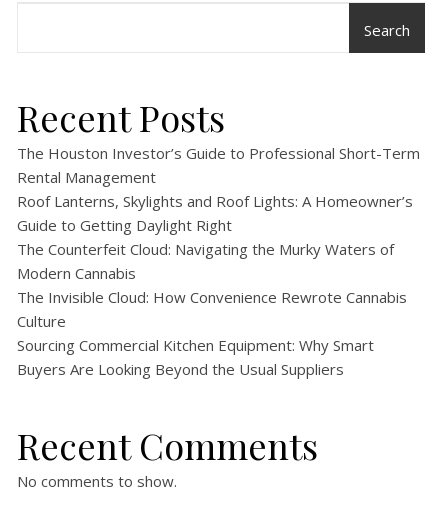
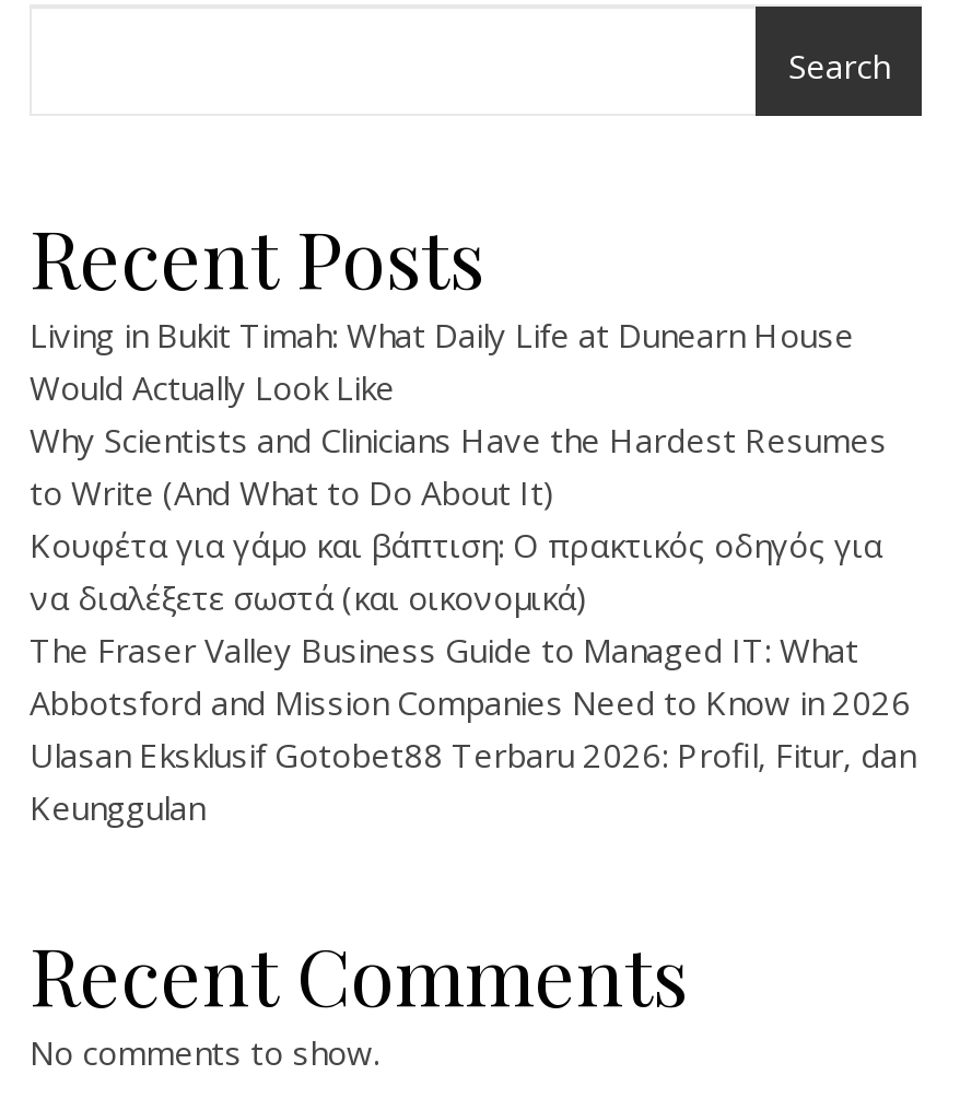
- The Houston Investor’s Guide to Professional Short-Term
- Rental Management
- Roof Lanterns, Skylights and Roof Lights: A Homeowner’s
- Guide to Getting Daylight Right
- The Counterfeit Cloud: Navigating the Murky Waters of
- Modern Cannabis
- The Invisible Cloud: How Convenience Rewrote Cannabis
- Culture
- Sourcing Commercial Kitchen Equipment: Why Smart
- Buyers Are Looking Beyond the Usual Suppliers
+ Living in Bukit Timah: What Daily Life at Dunearn House
+ Would Actually Look Like
+ Why Scientists and Clinicians Have the Hardest Resumes
+ to Write (And What to Do About It)
+ Κουφέτα για γάμο και βάπτιση: Ο πρακτικός οδηγός για
+ να διαλέξετε σωστά (και οικονομικά)
+ The Fraser Valley Business Guide to Managed IT: What
+ Abbotsford and Mission Companies Need to Know in 2026
+ Ulasan Eksklusif Gotobet88 Terbaru 2026: Profil, Fitur, dan
+ Keunggulan
